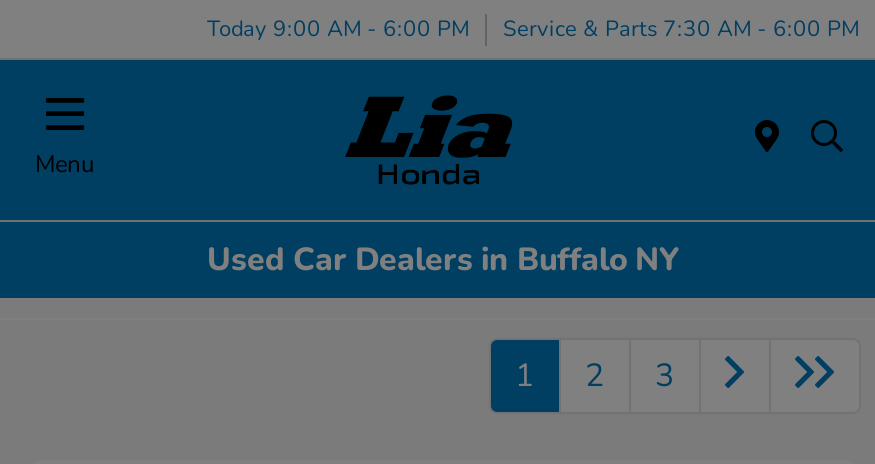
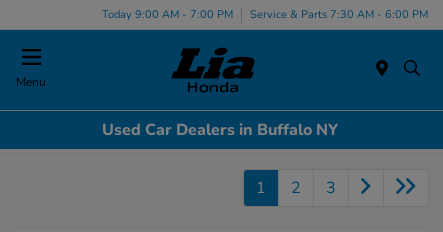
- Today 9:00 AM - 6:00 PM Service & Parts 7:30 AM - 6:00 PM
+ Today 9:00 AM - 7:00 PM Service & Parts 7:30 AM - 6:00 PM
